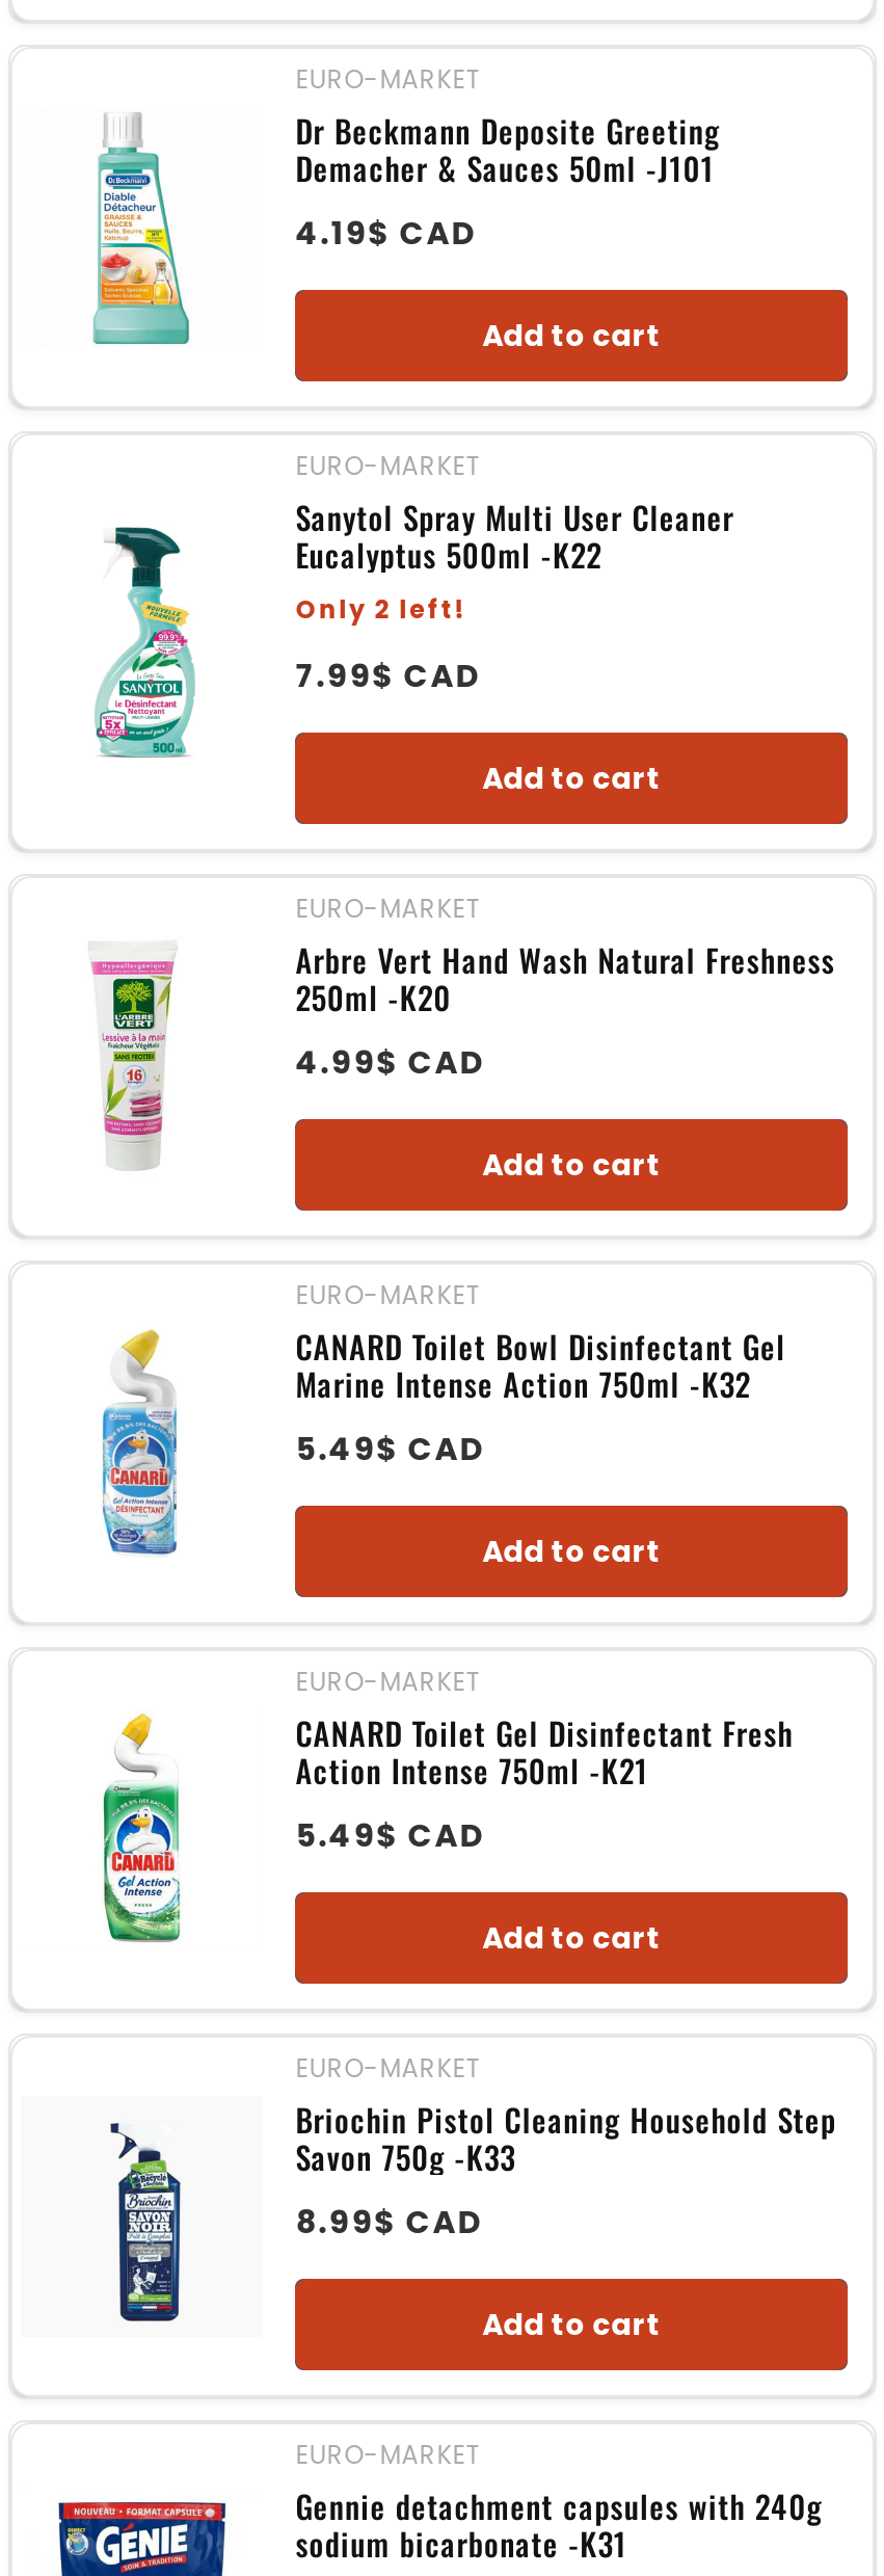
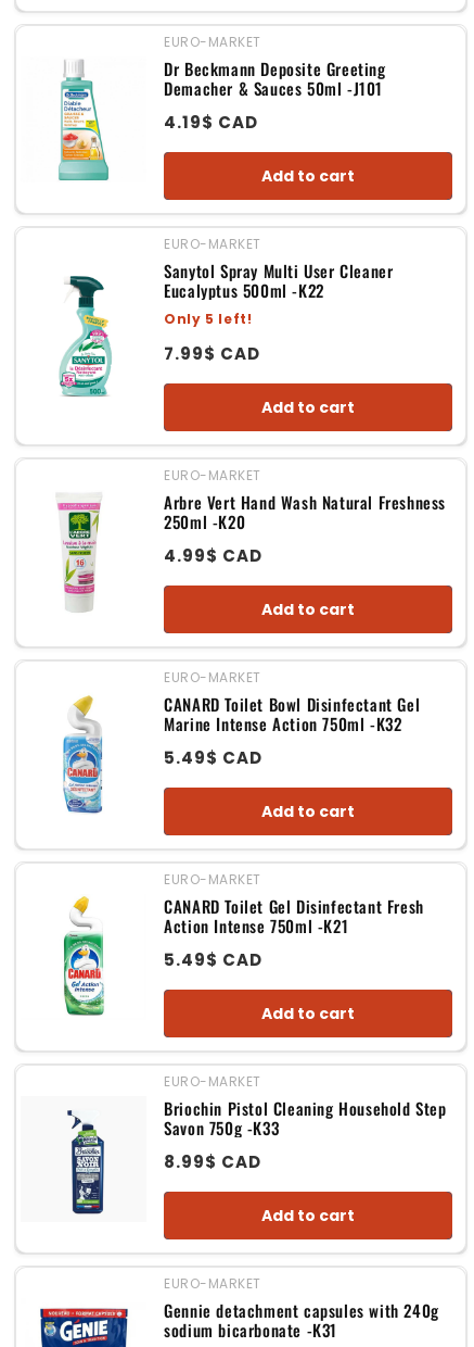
- Only 2 left!
+ Only 5 left!
